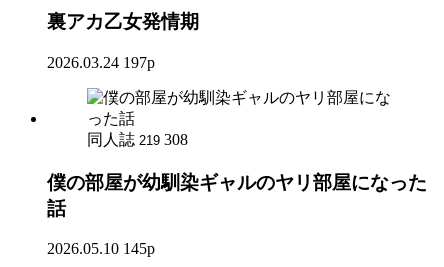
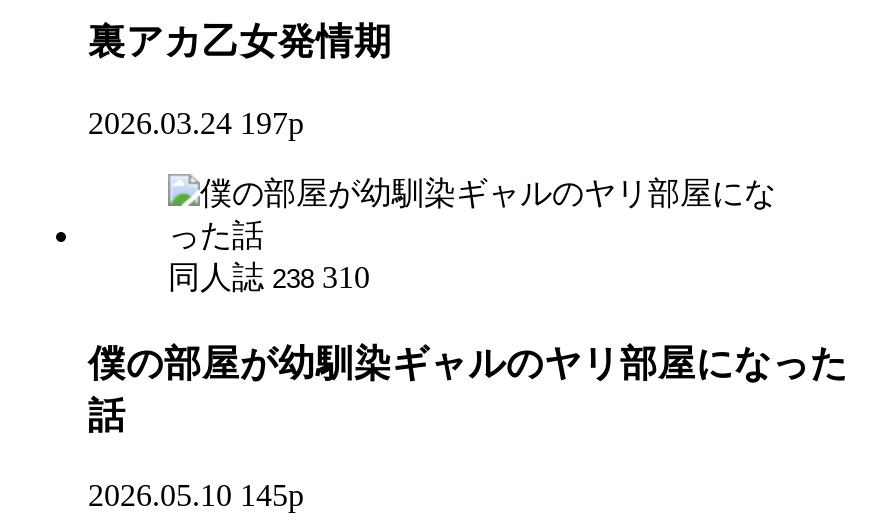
- 同人誌 219 308
+ 同人誌 238 310
